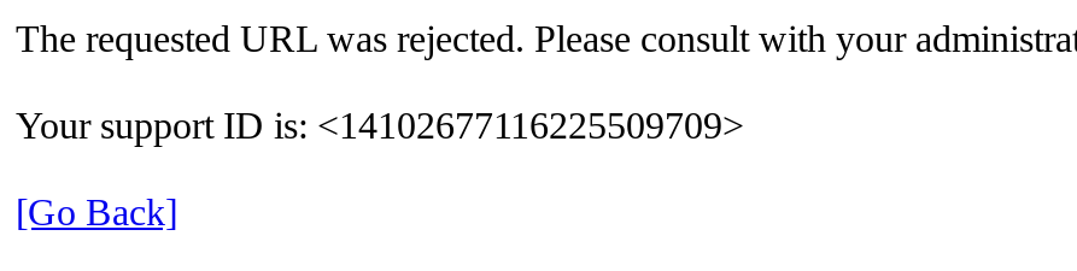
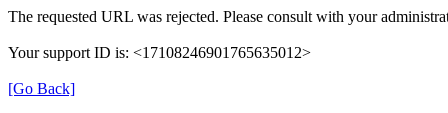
- Your support ID is: <14102677116225509709>
+ Your support ID is: <17108246901765635012>
